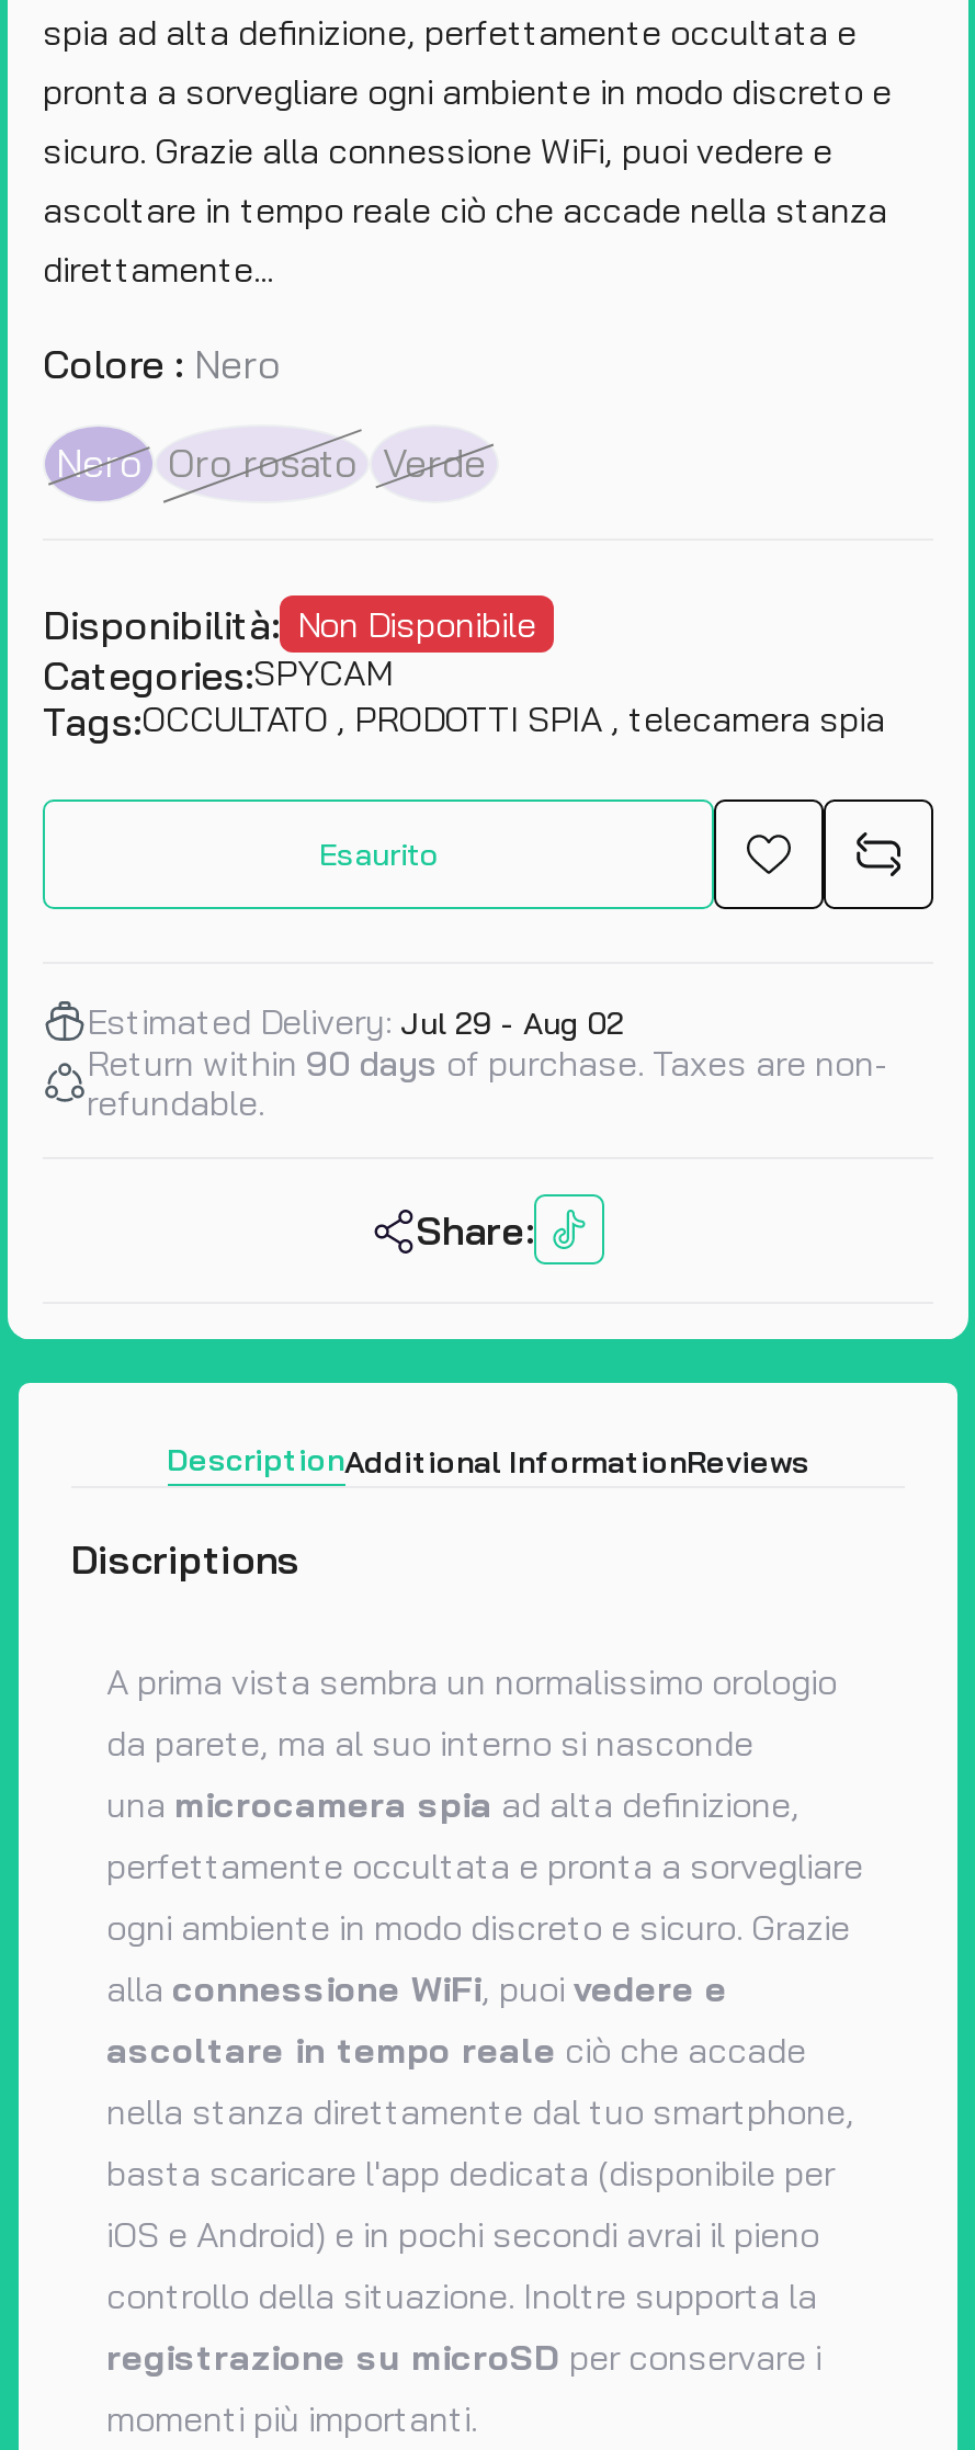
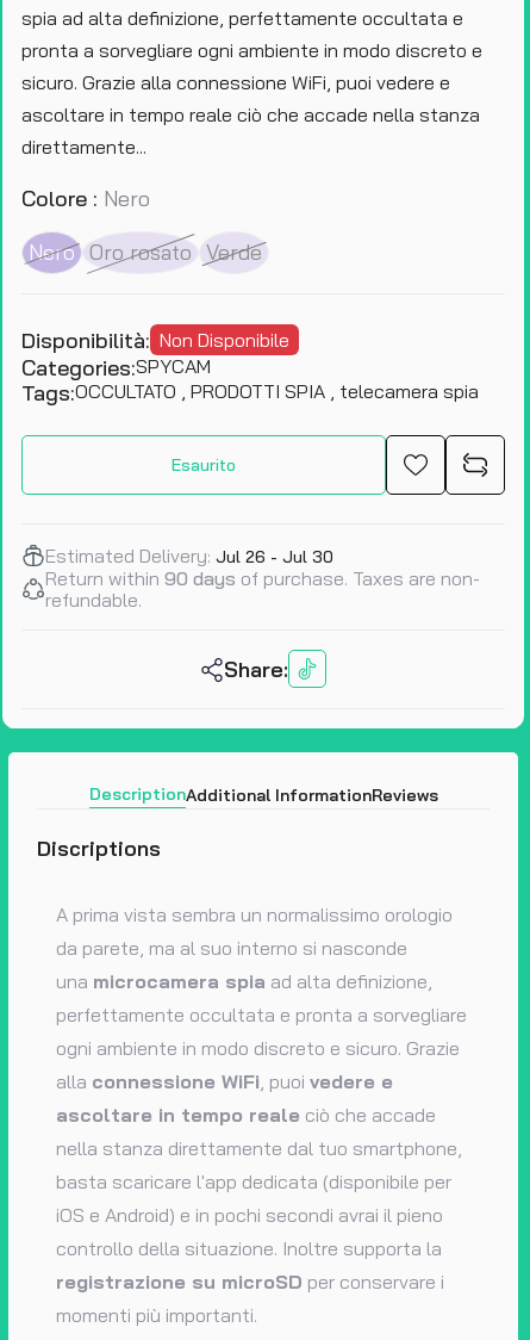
- Estimated Delivery: Jul 29 - Aug 02
+ Estimated Delivery: Jul 26 - Jul 30
